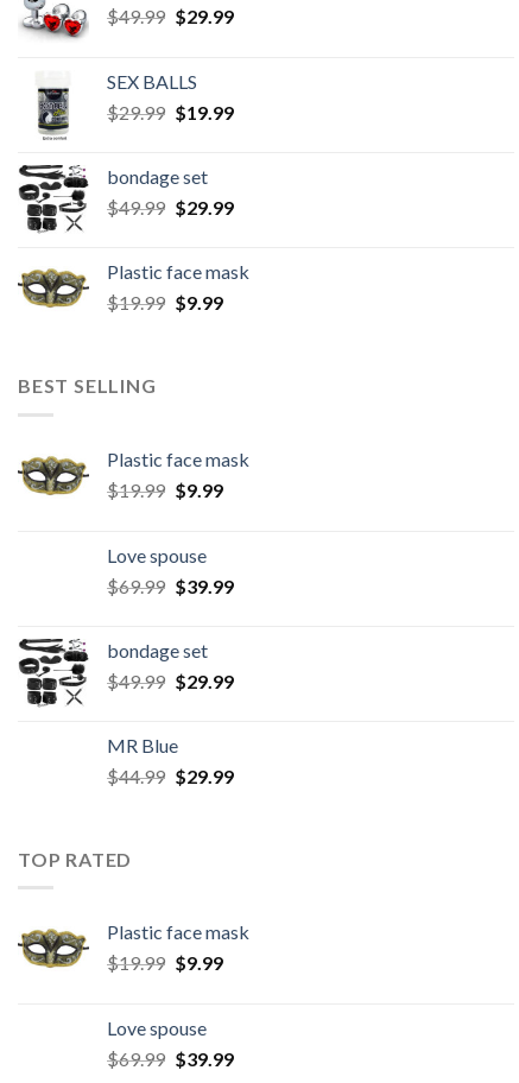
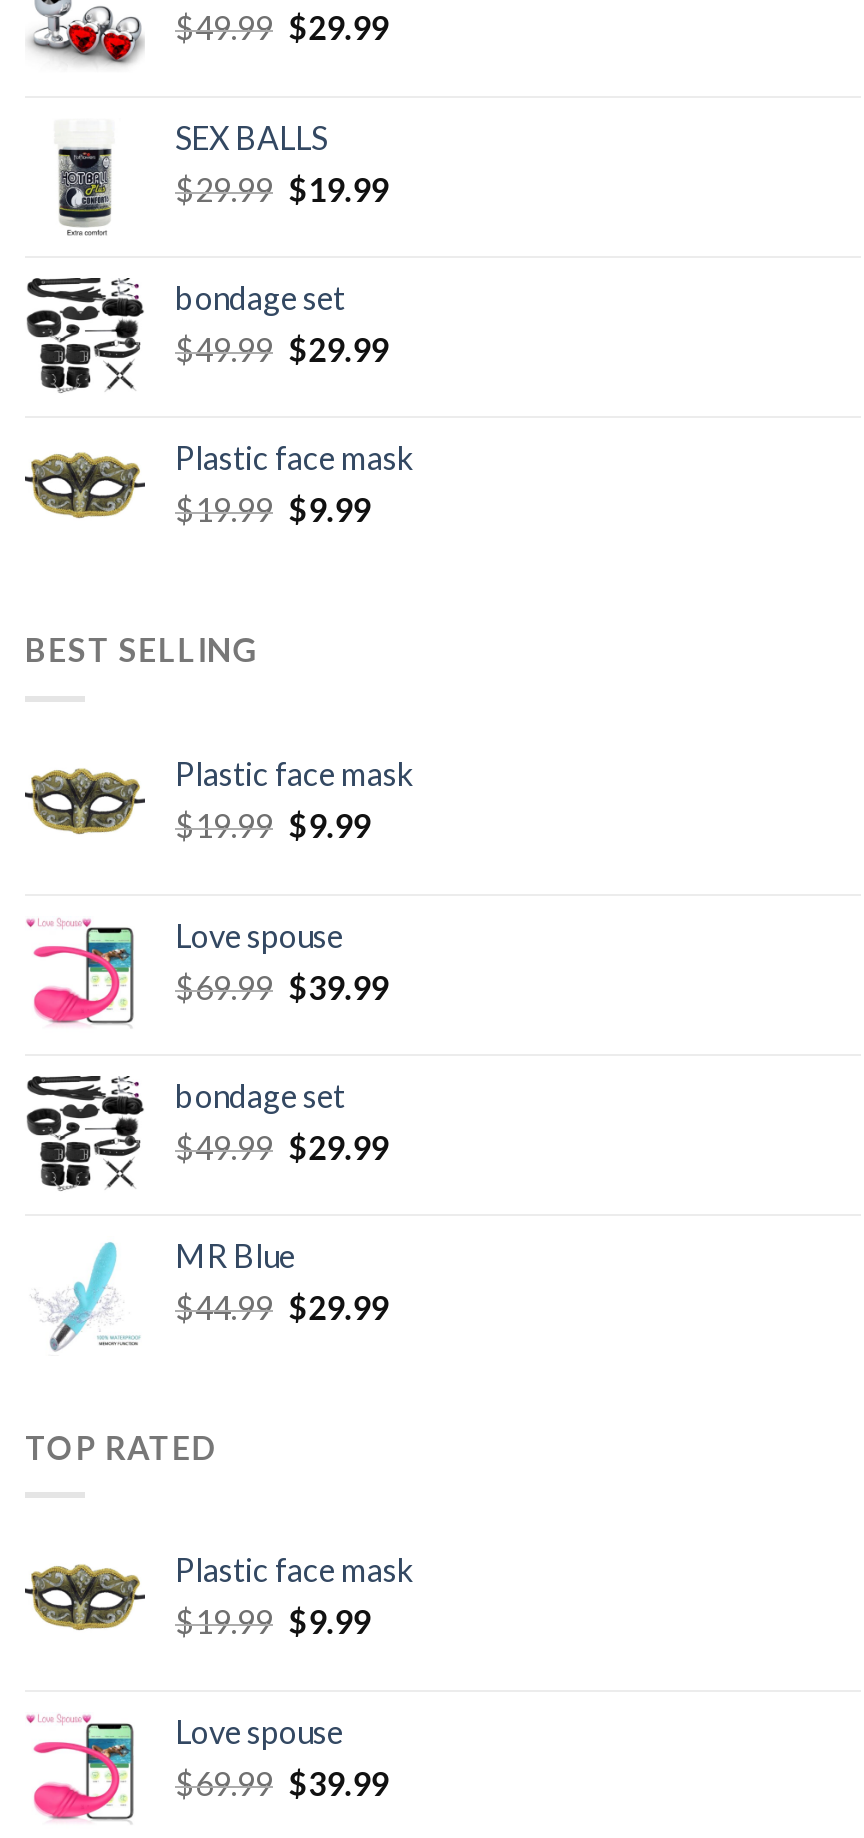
+ [image]

+ [image]

+ [image]
